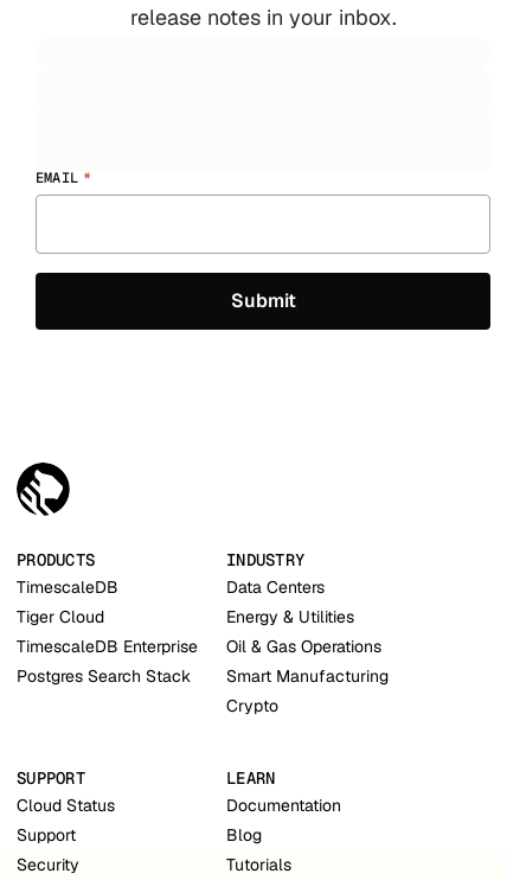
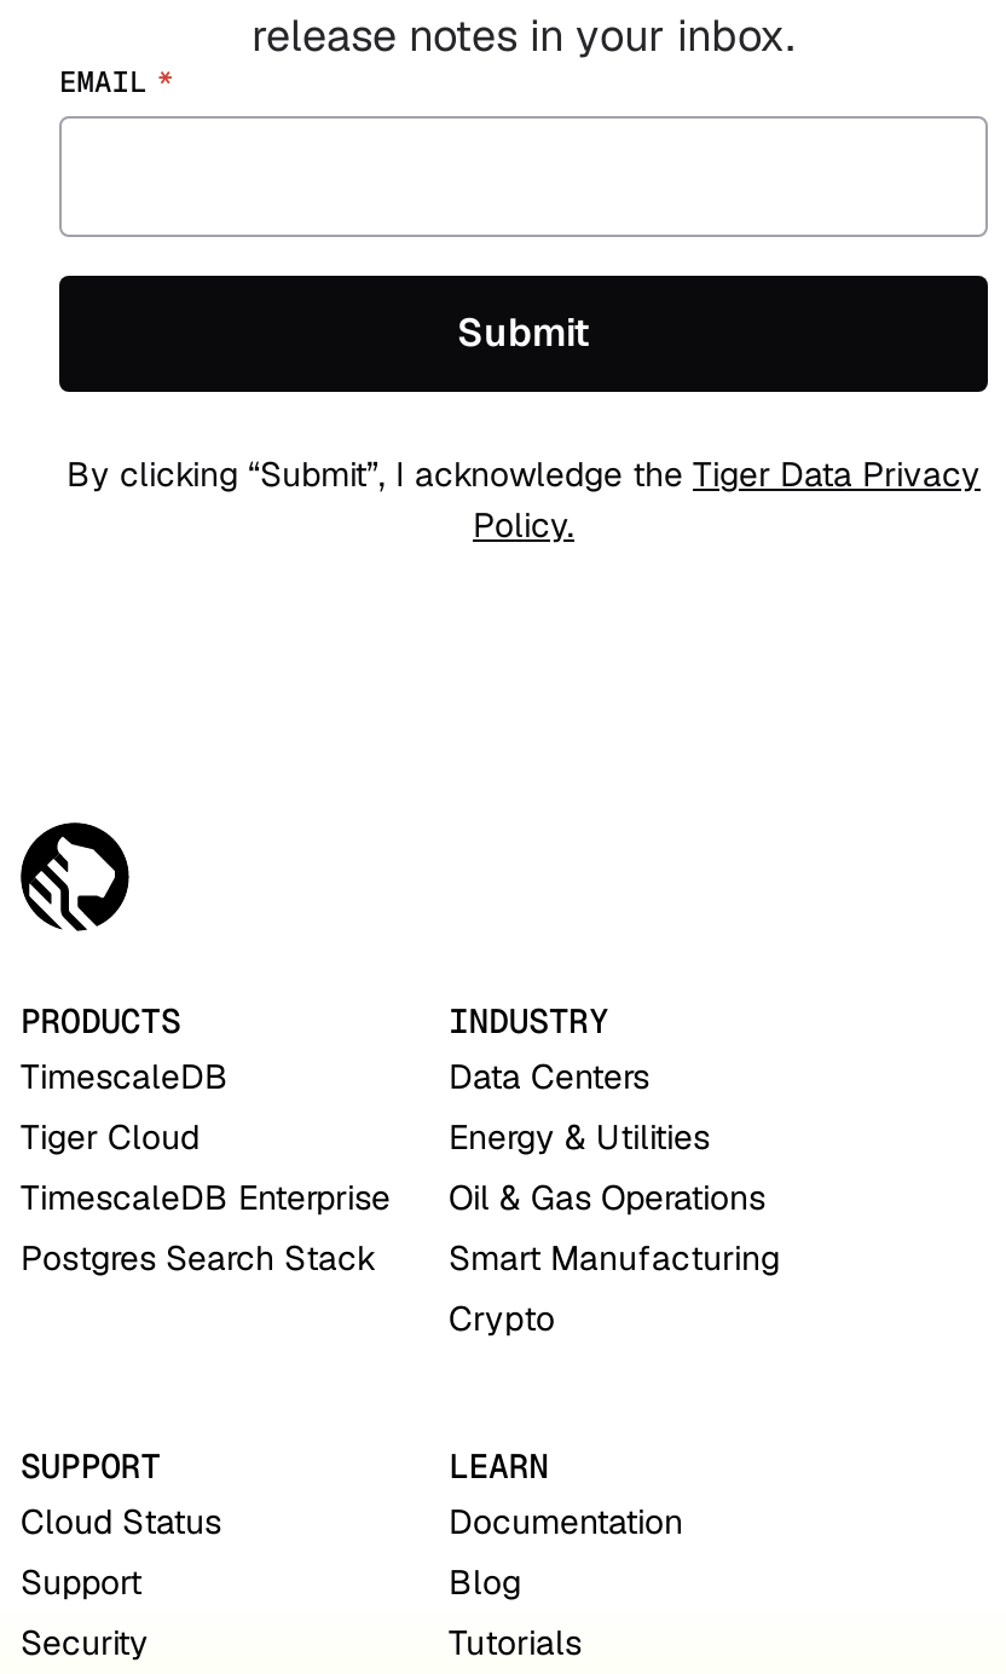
moved up: EMAIL *

+ By clicking “Submit”, I acknowledge the Tiger Data Privacy
+ Policy.
